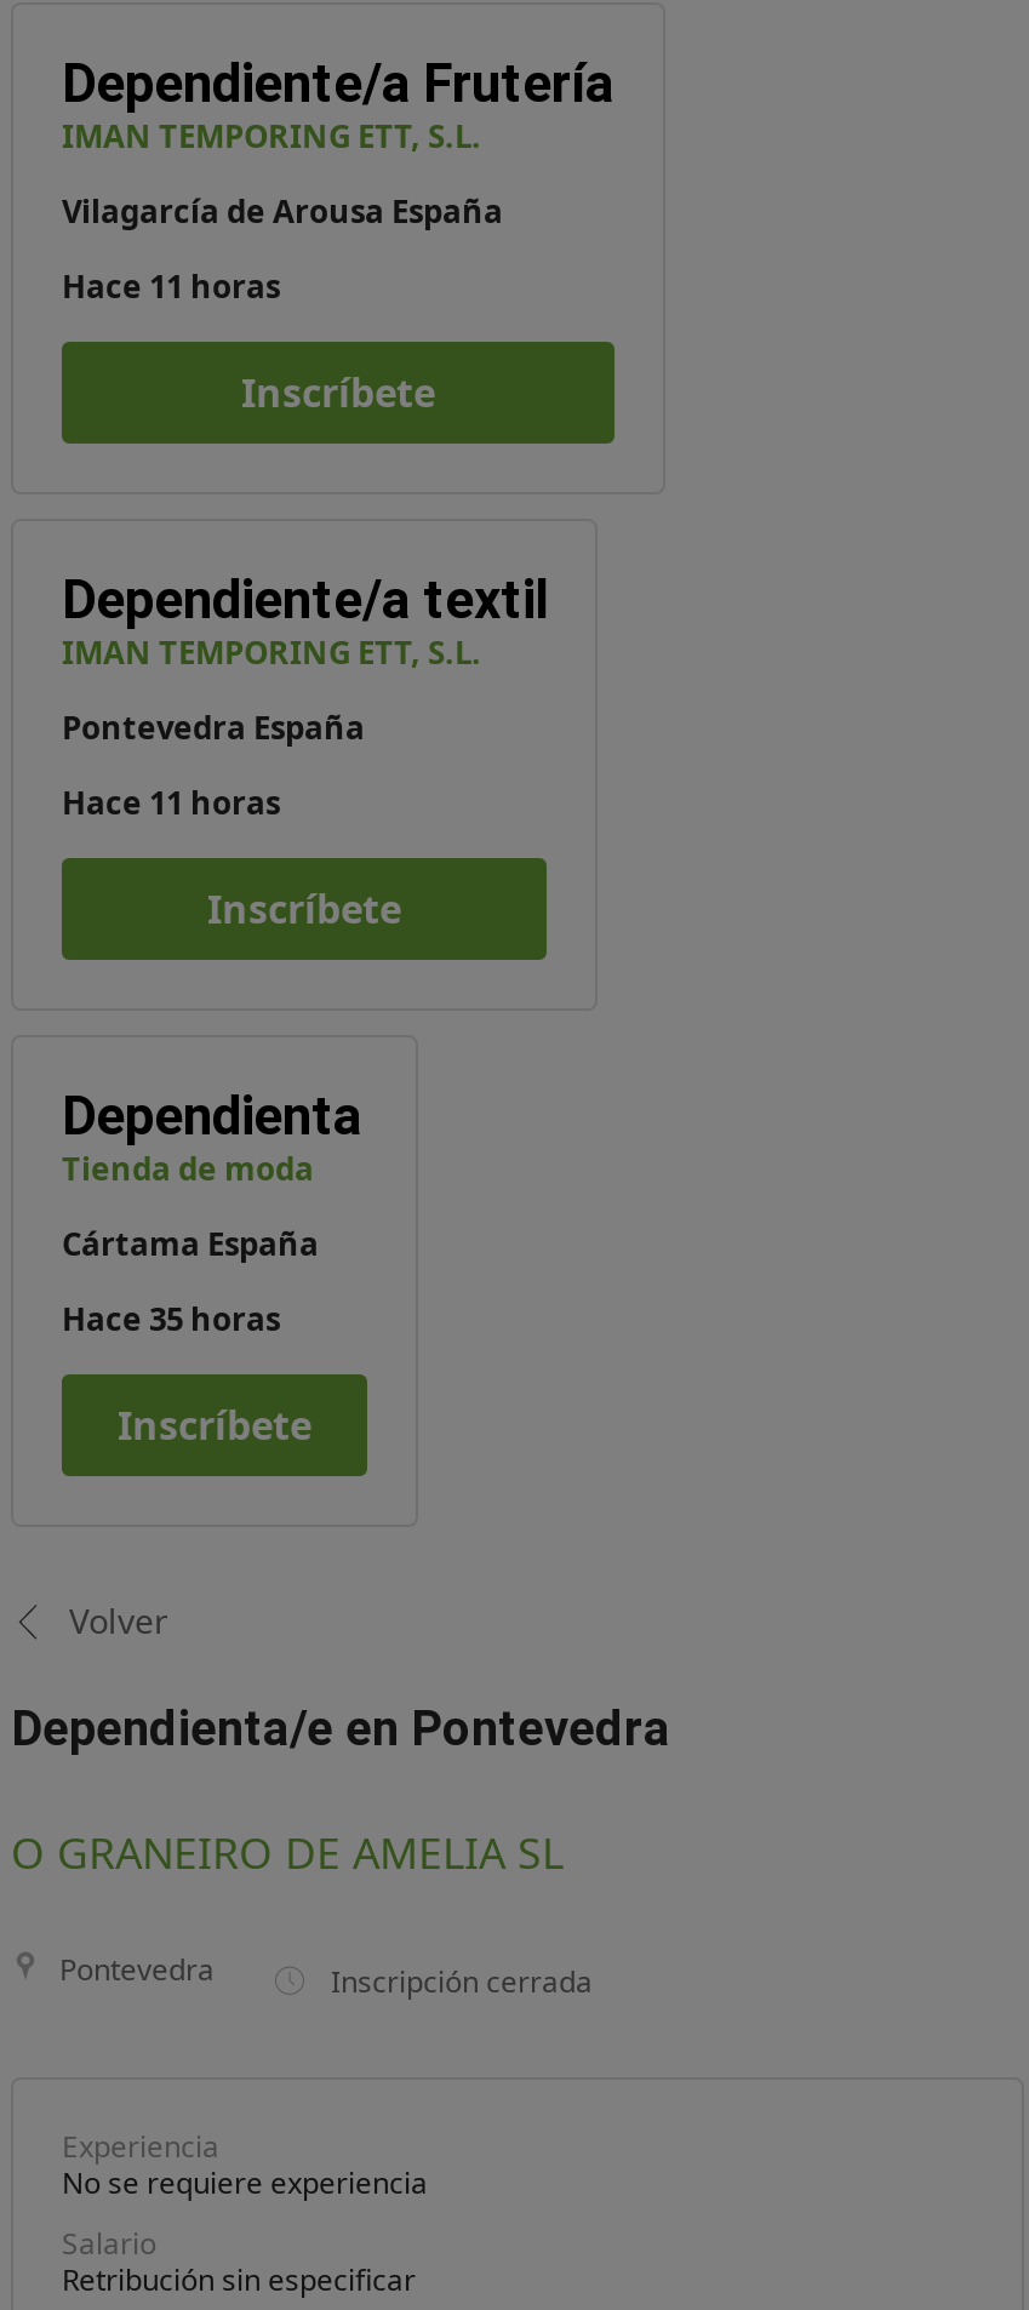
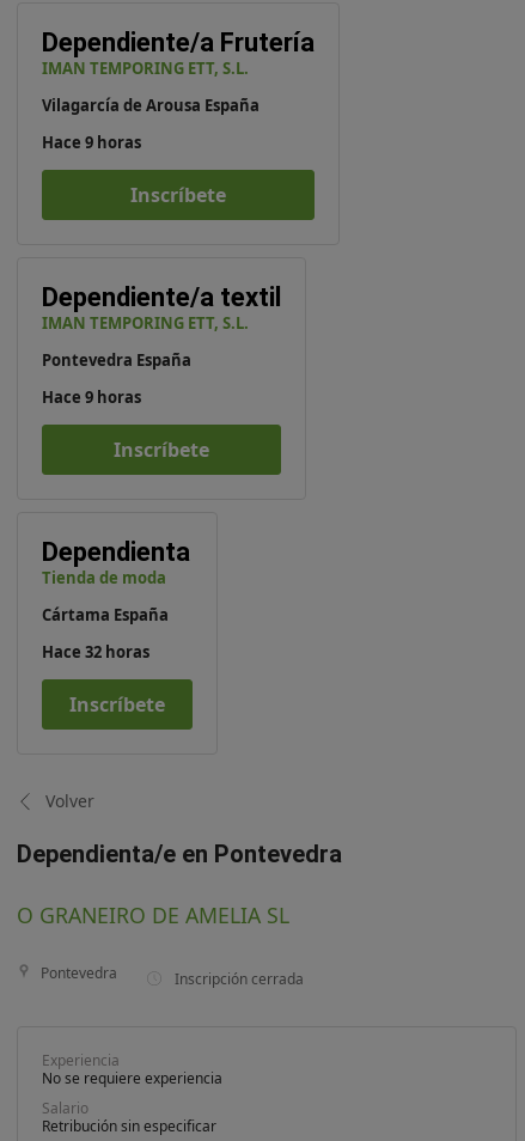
- Hace 11 horas
+ Hace 9 horas

- Hace 11 horas
+ Hace 9 horas

- Hace 35 horas
+ Hace 32 horas
